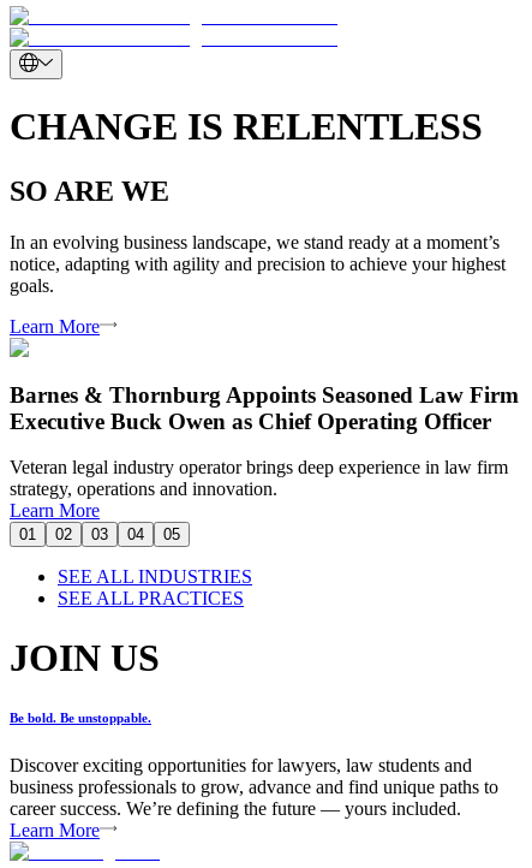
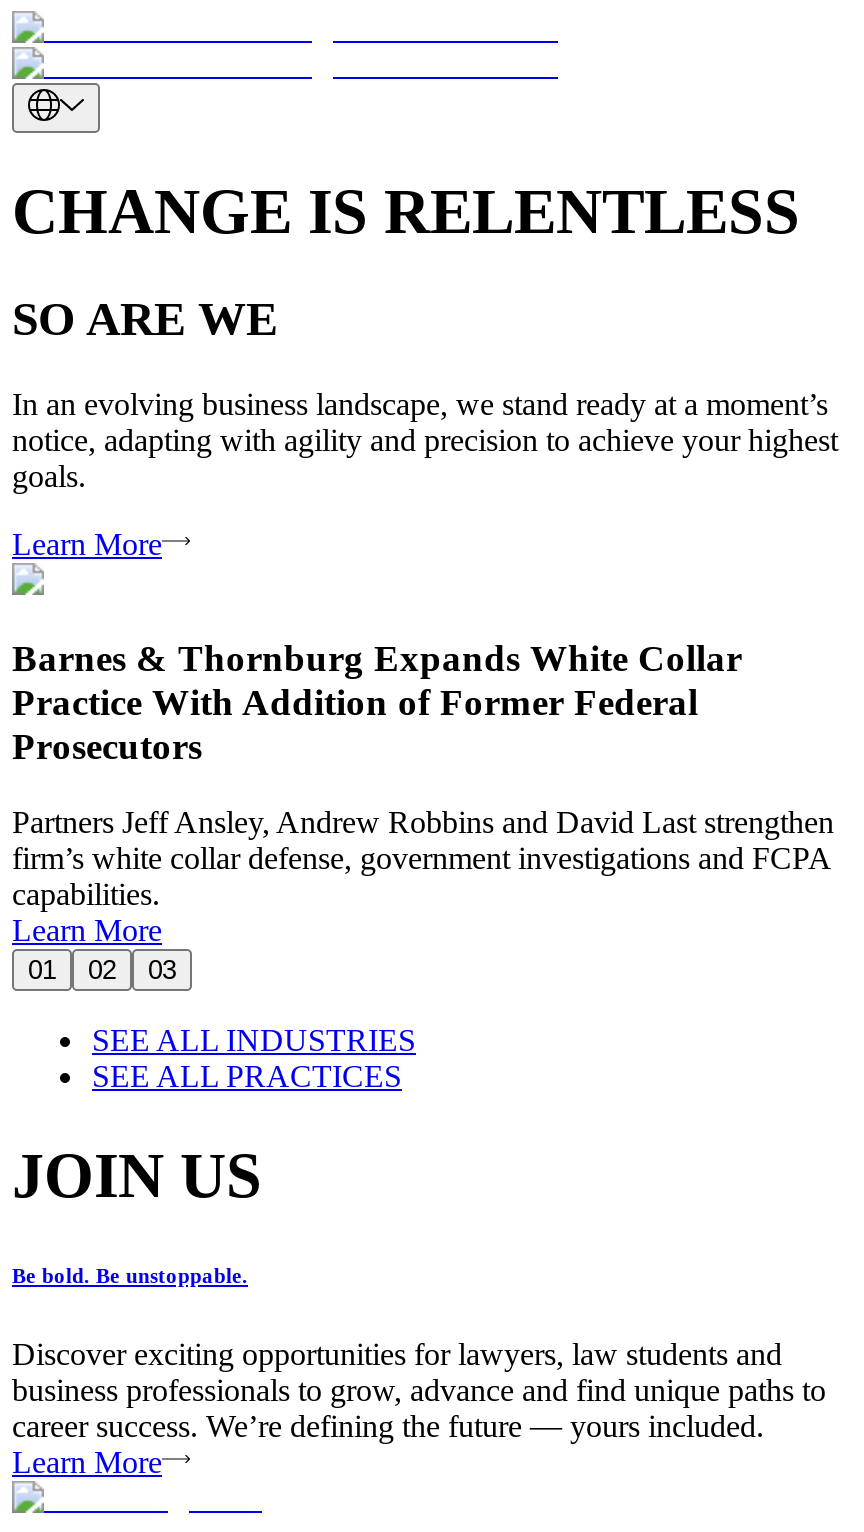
- Barnes & Thornburg Appoints Seasoned Law Firm
- Executive Buck Owen as Chief Operating Officer
+ Barnes & Thornburg Expands White Collar
+ Practice With Addition of Former Federal
+ Prosecutors

- Veteran legal industry operator brings deep experience in law firm
- strategy, operations and innovation.
+ Partners Jeff Ansley, Andrew Robbins and David Last strengthen
+ firm’s white collar defense, government investigations and FCPA
+ capabilities.

- 04
- 05
